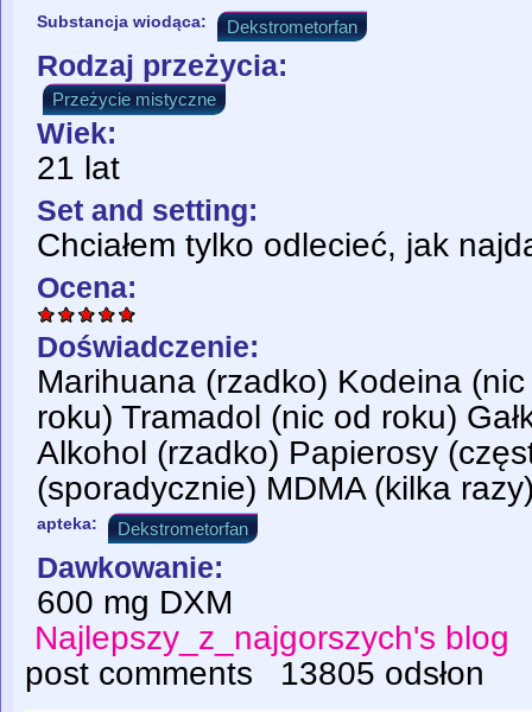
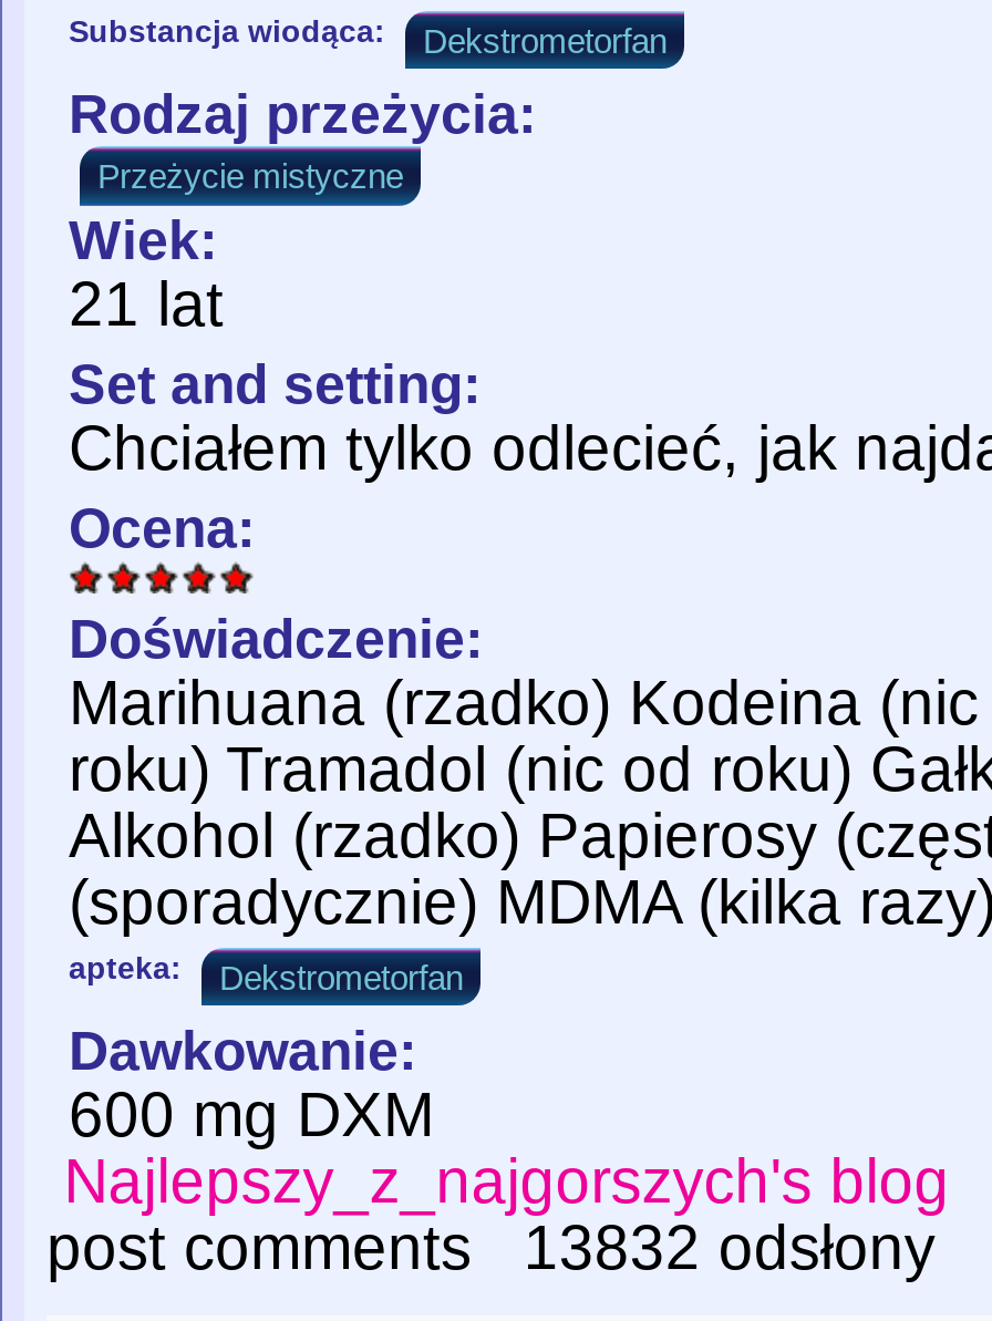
- post comments 13805 odsłon
+ post comments 13832 odsłony
